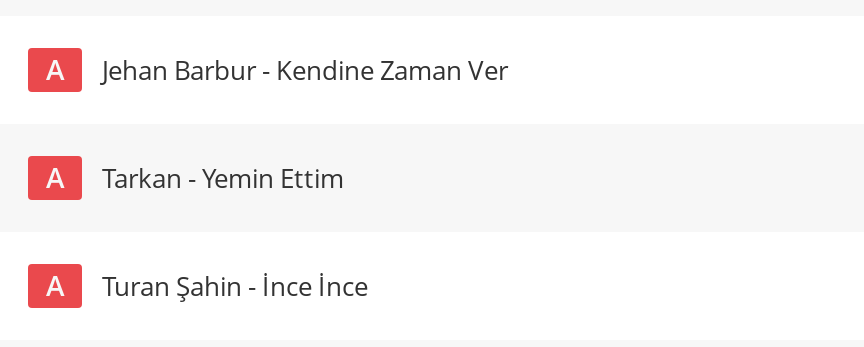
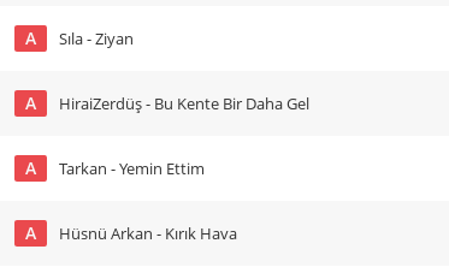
- Jehan Barbur - Kendine Zaman Ver
+ Sıla - Ziyan
+ A
+ HiraiZerdüş - Bu Kente Bir Daha Gel

- Turan Şahin - İnce İnce
+ Hüsnü Arkan - Kırık Hava
